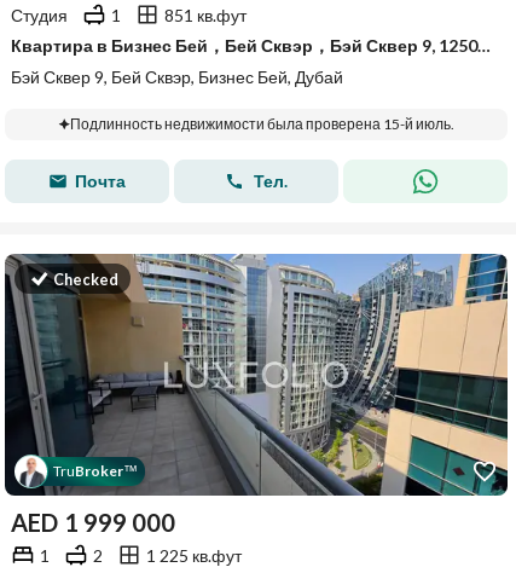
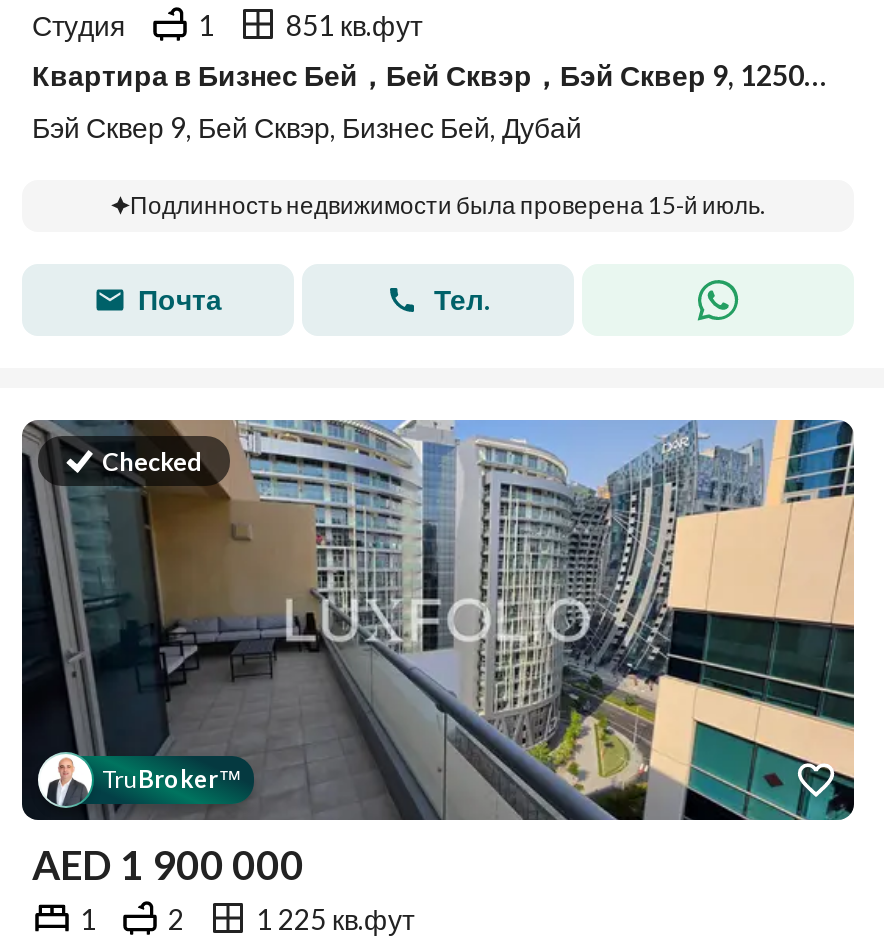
- AED 1 999 000
+ AED 1 900 000
